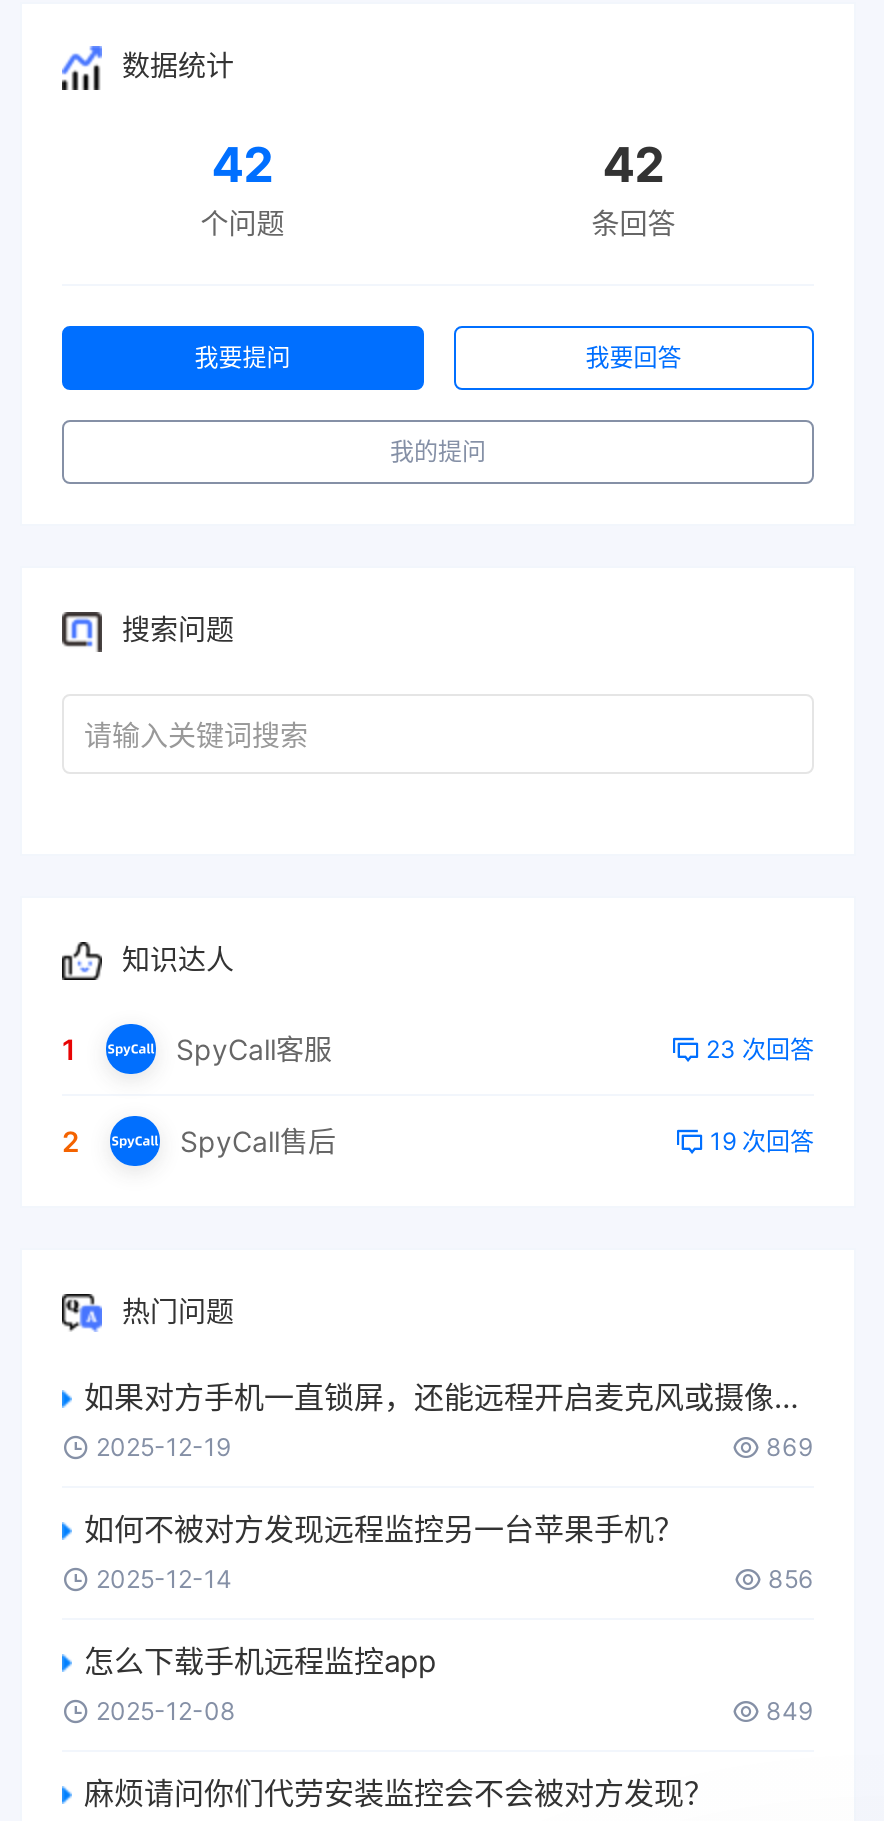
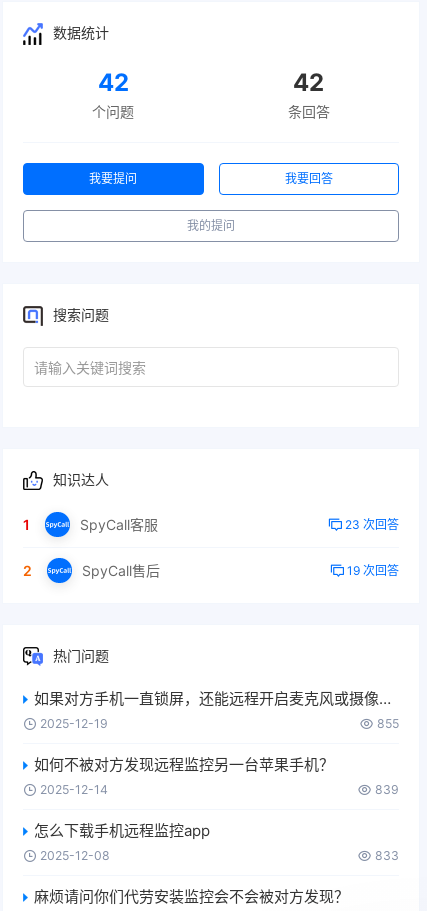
- 869
+ 855

- 856
+ 839

- 849
+ 833
